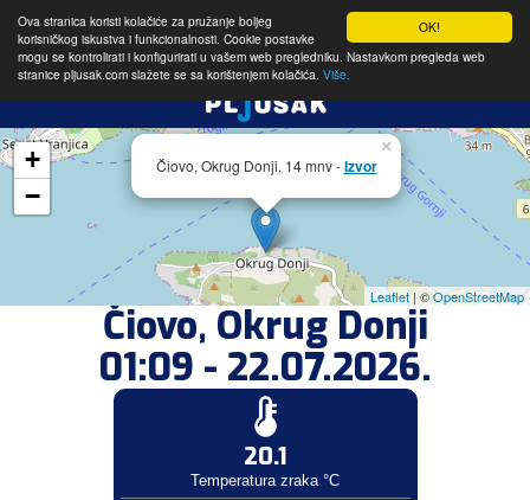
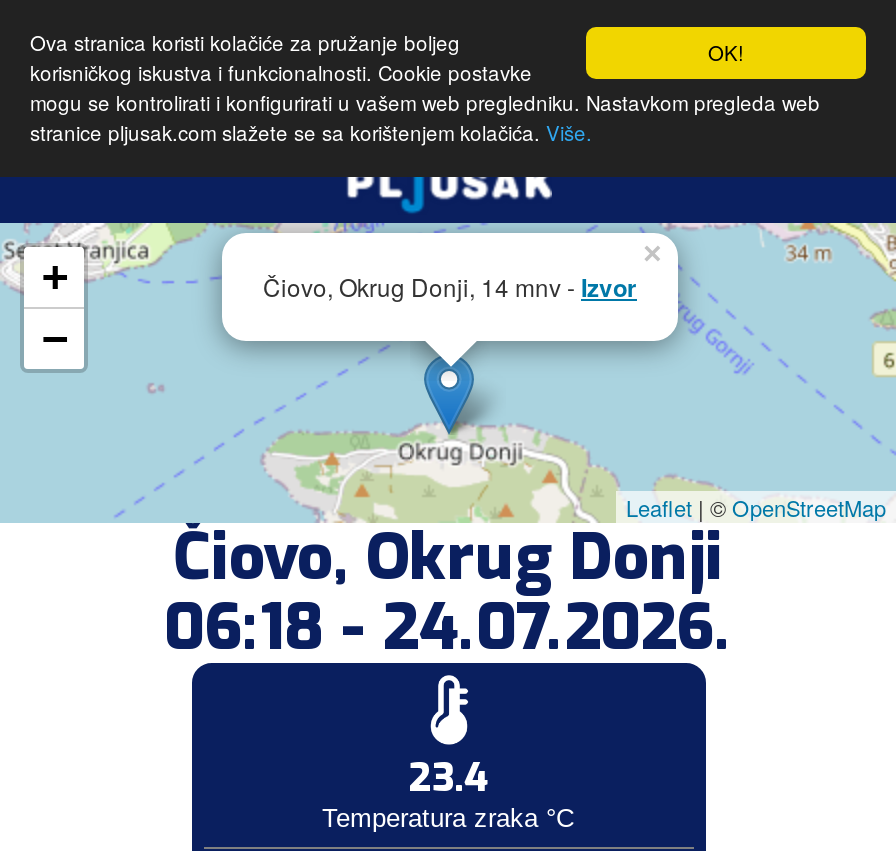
- 01:09 - 22.07.2026.
+ 06:18 - 24.07.2026.

- 20.1
+ 23.4
